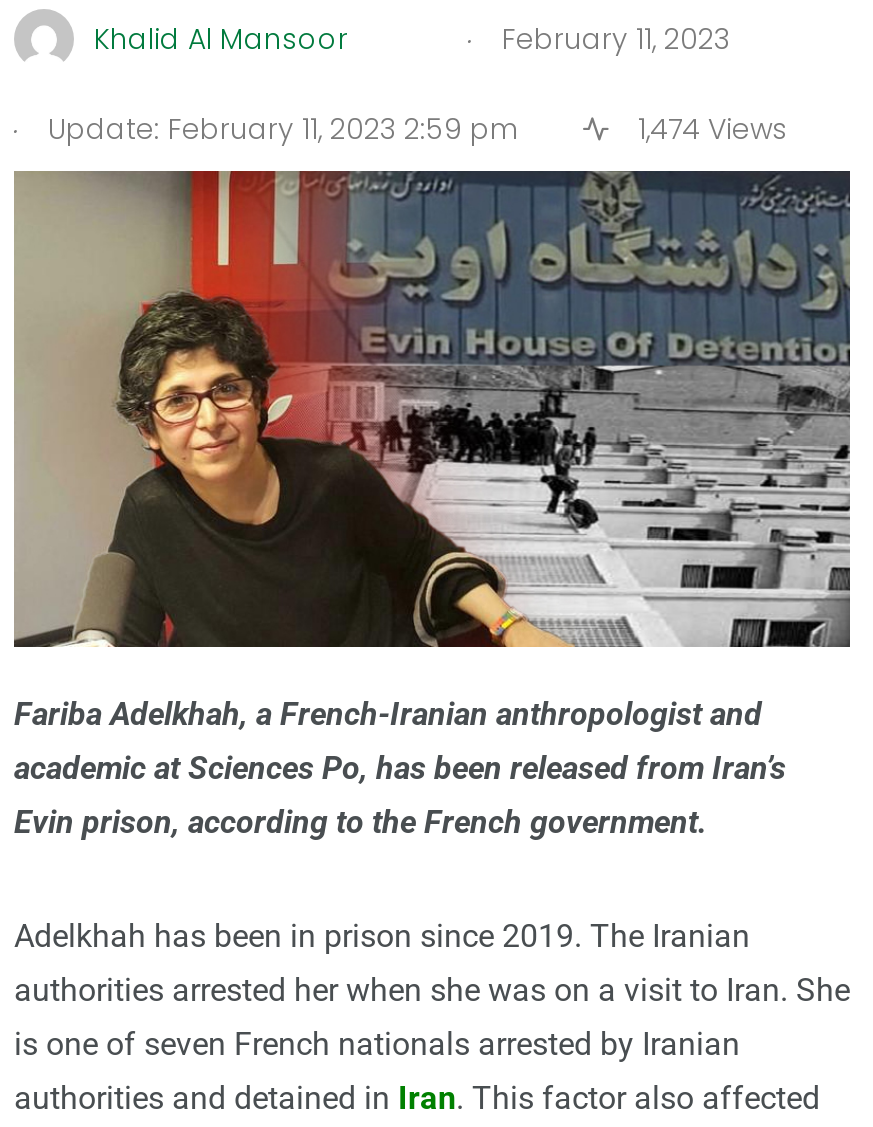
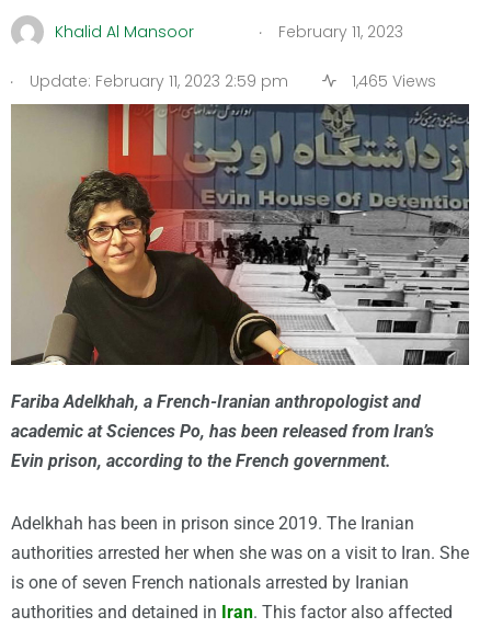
- 1,474 Views
+ 1,465 Views
